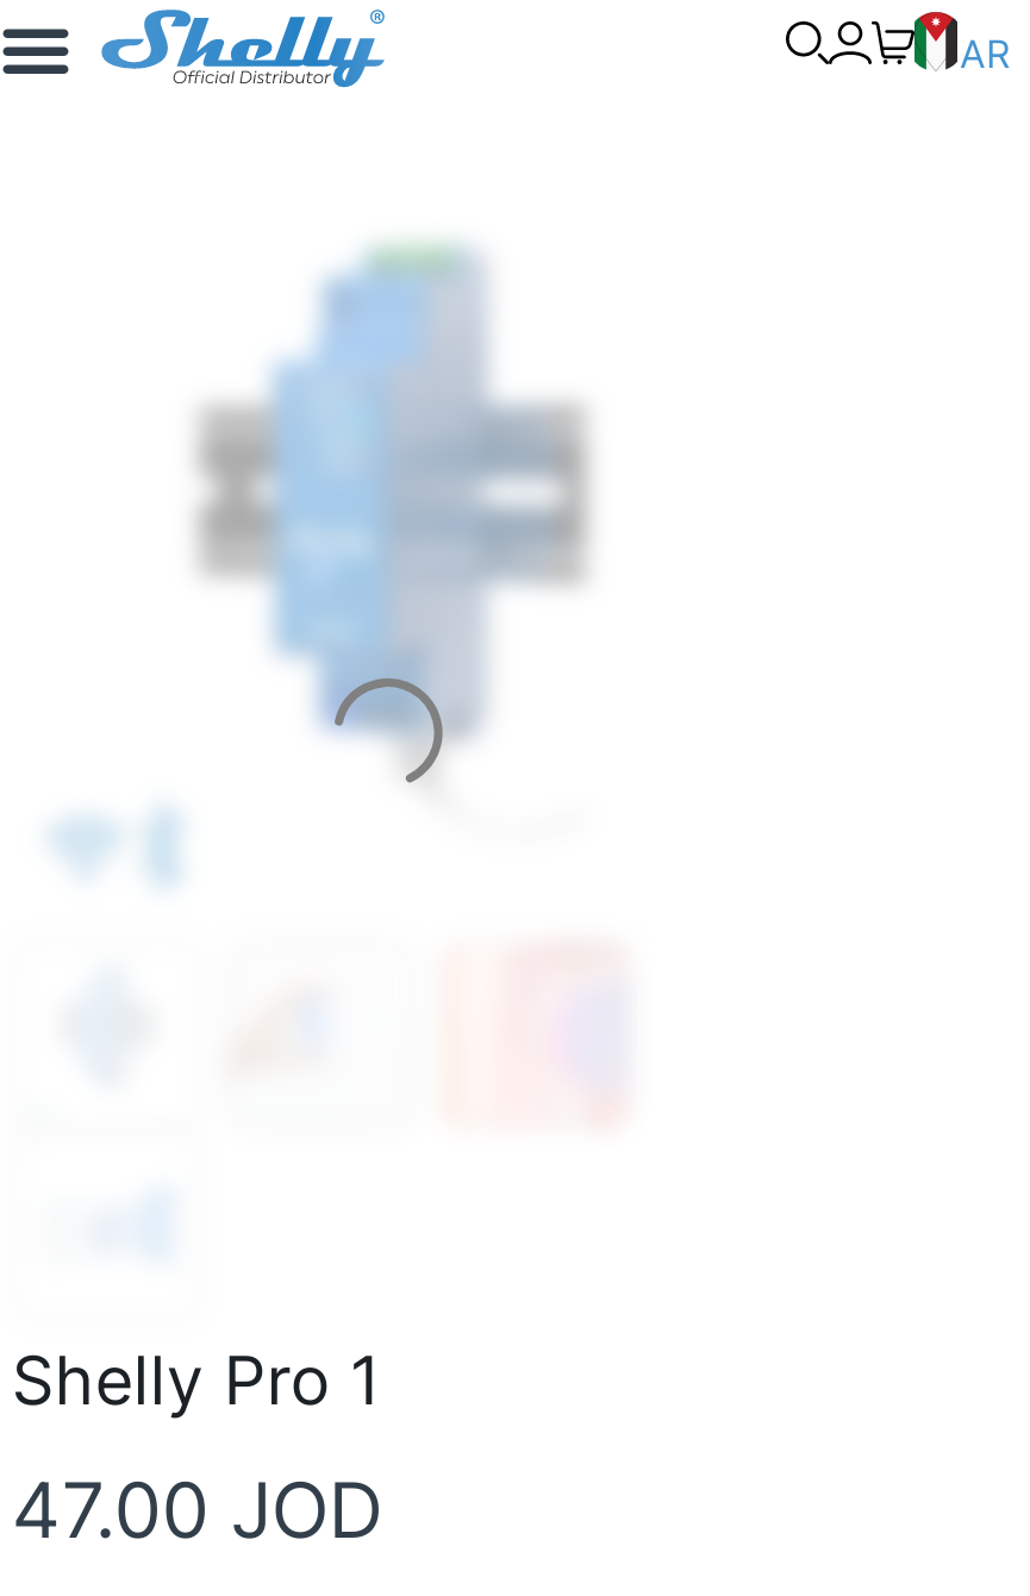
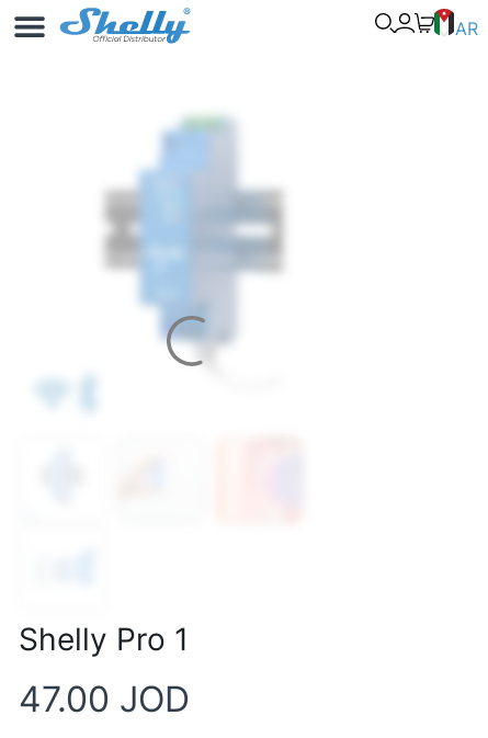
- [image]
+ [image]
